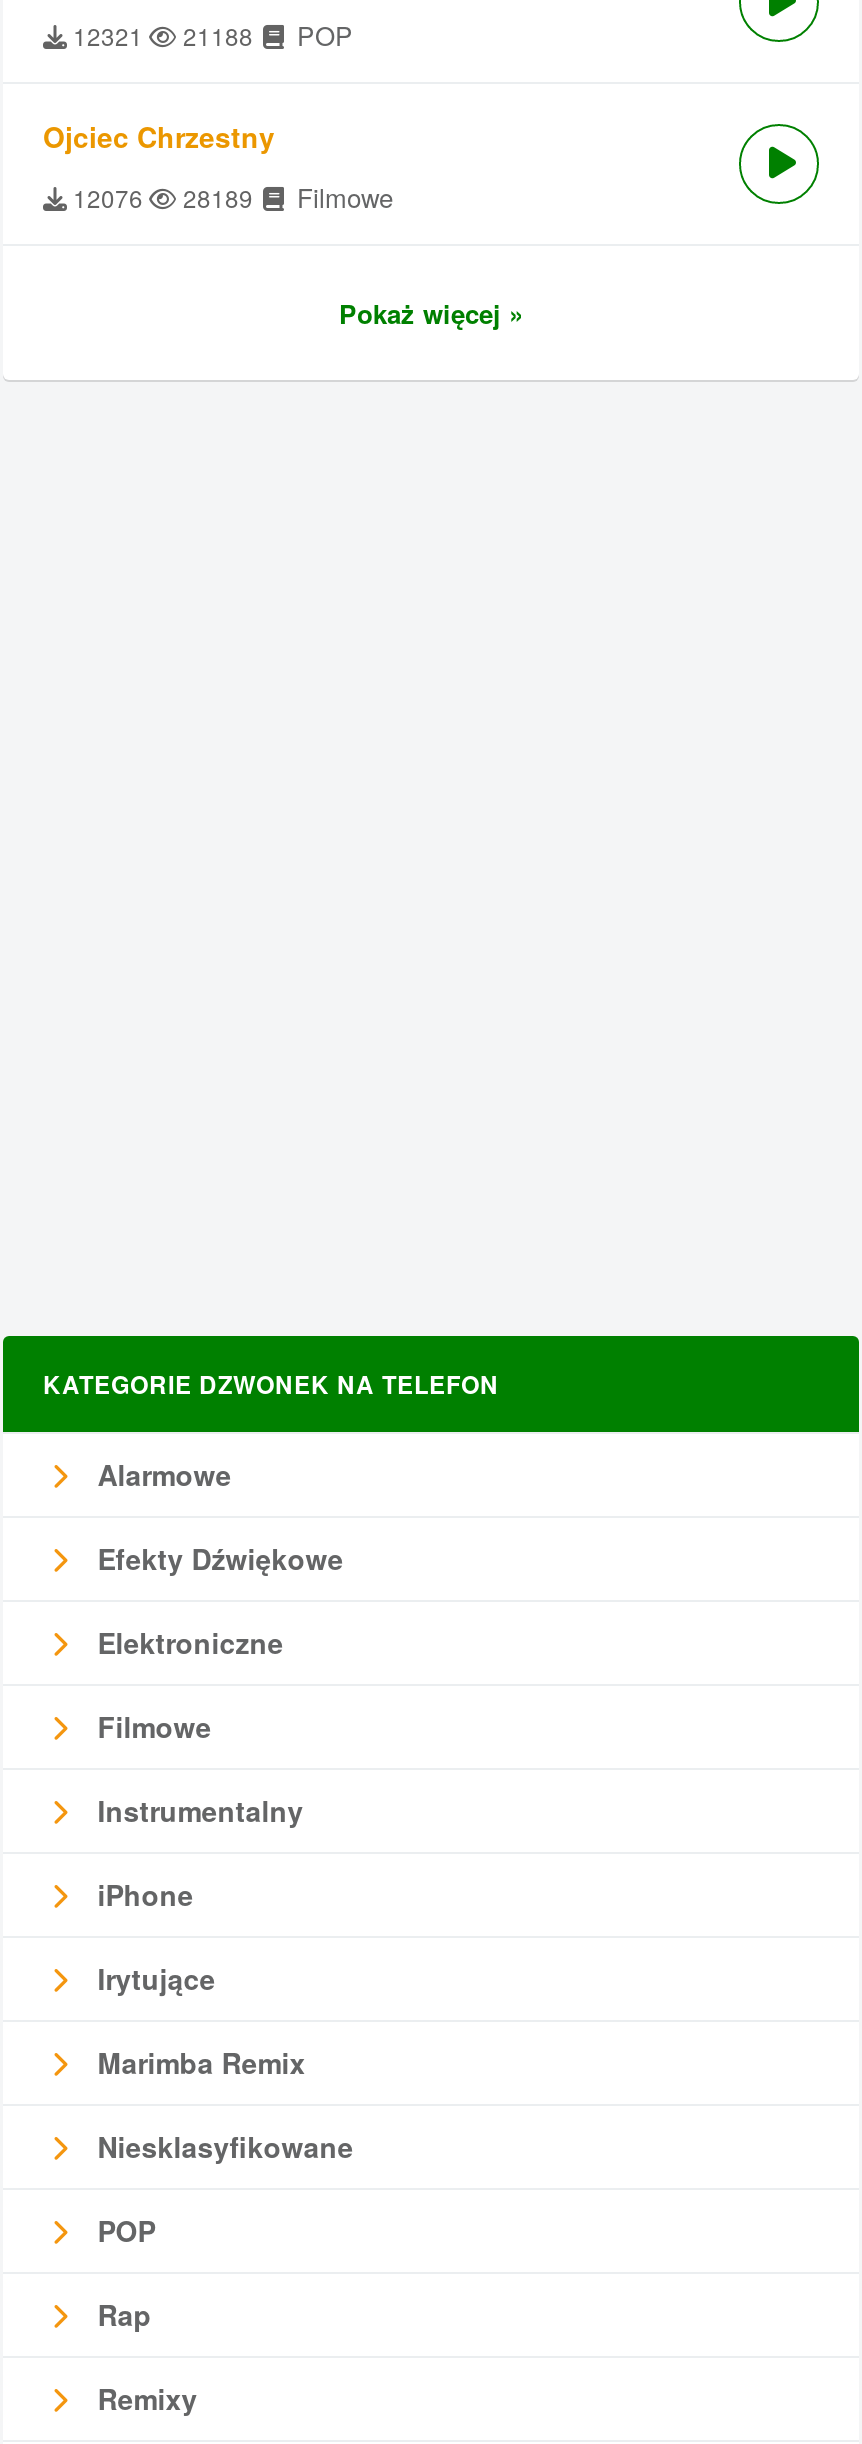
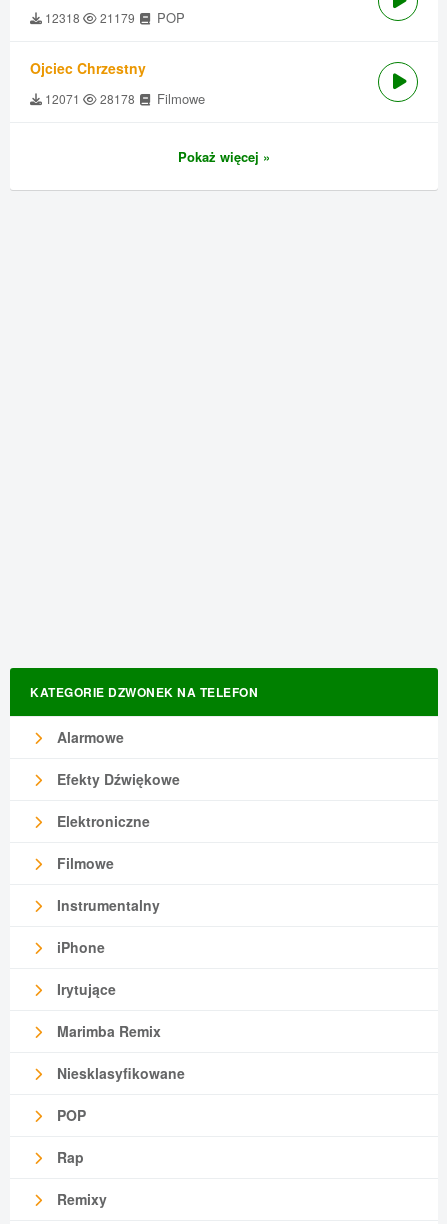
- 12321
+ 12318

- 21188
+ 21179

- 12076
+ 12071

- 28189
+ 28178
